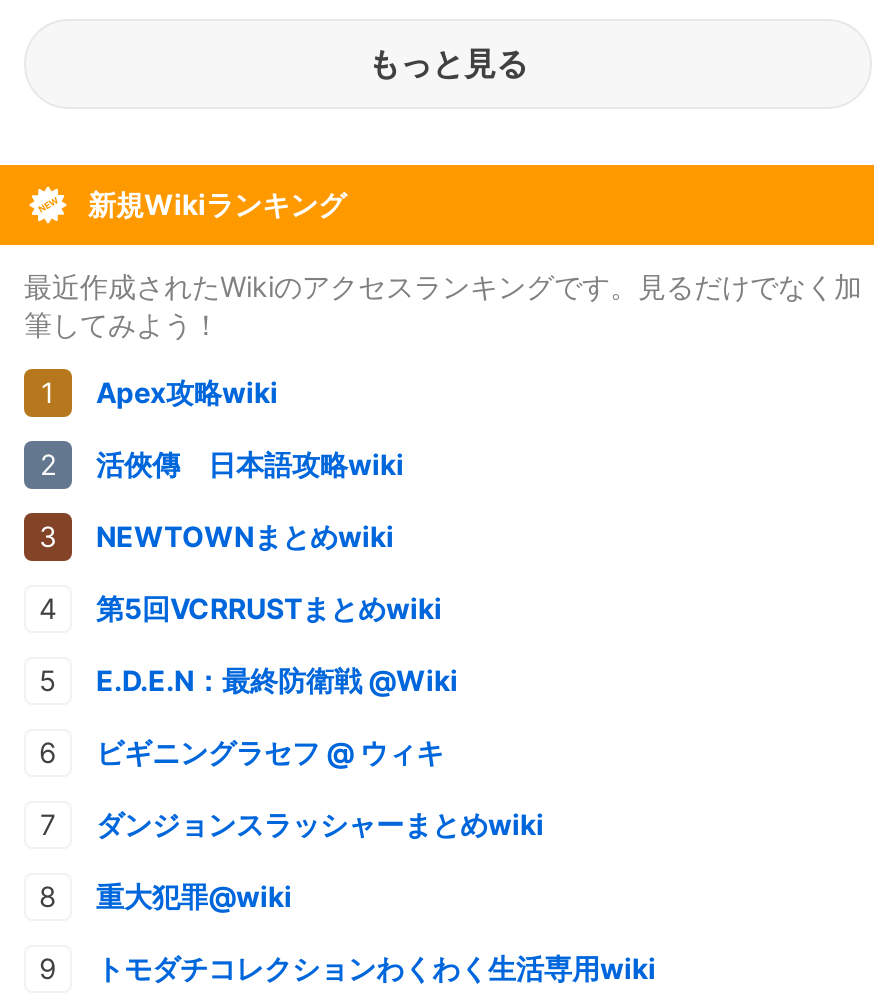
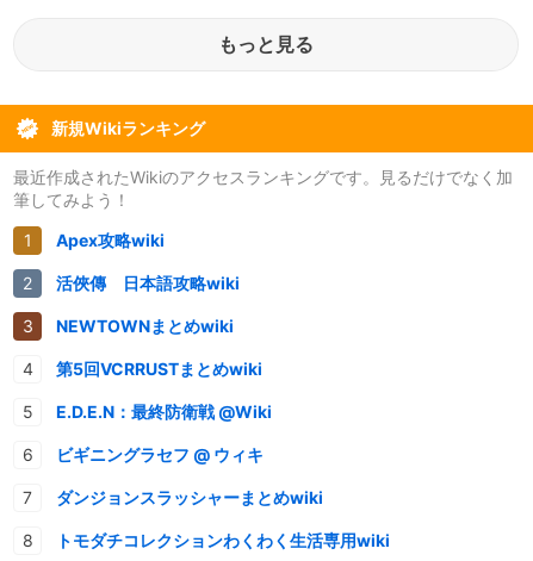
- 重大犯罪@wiki
